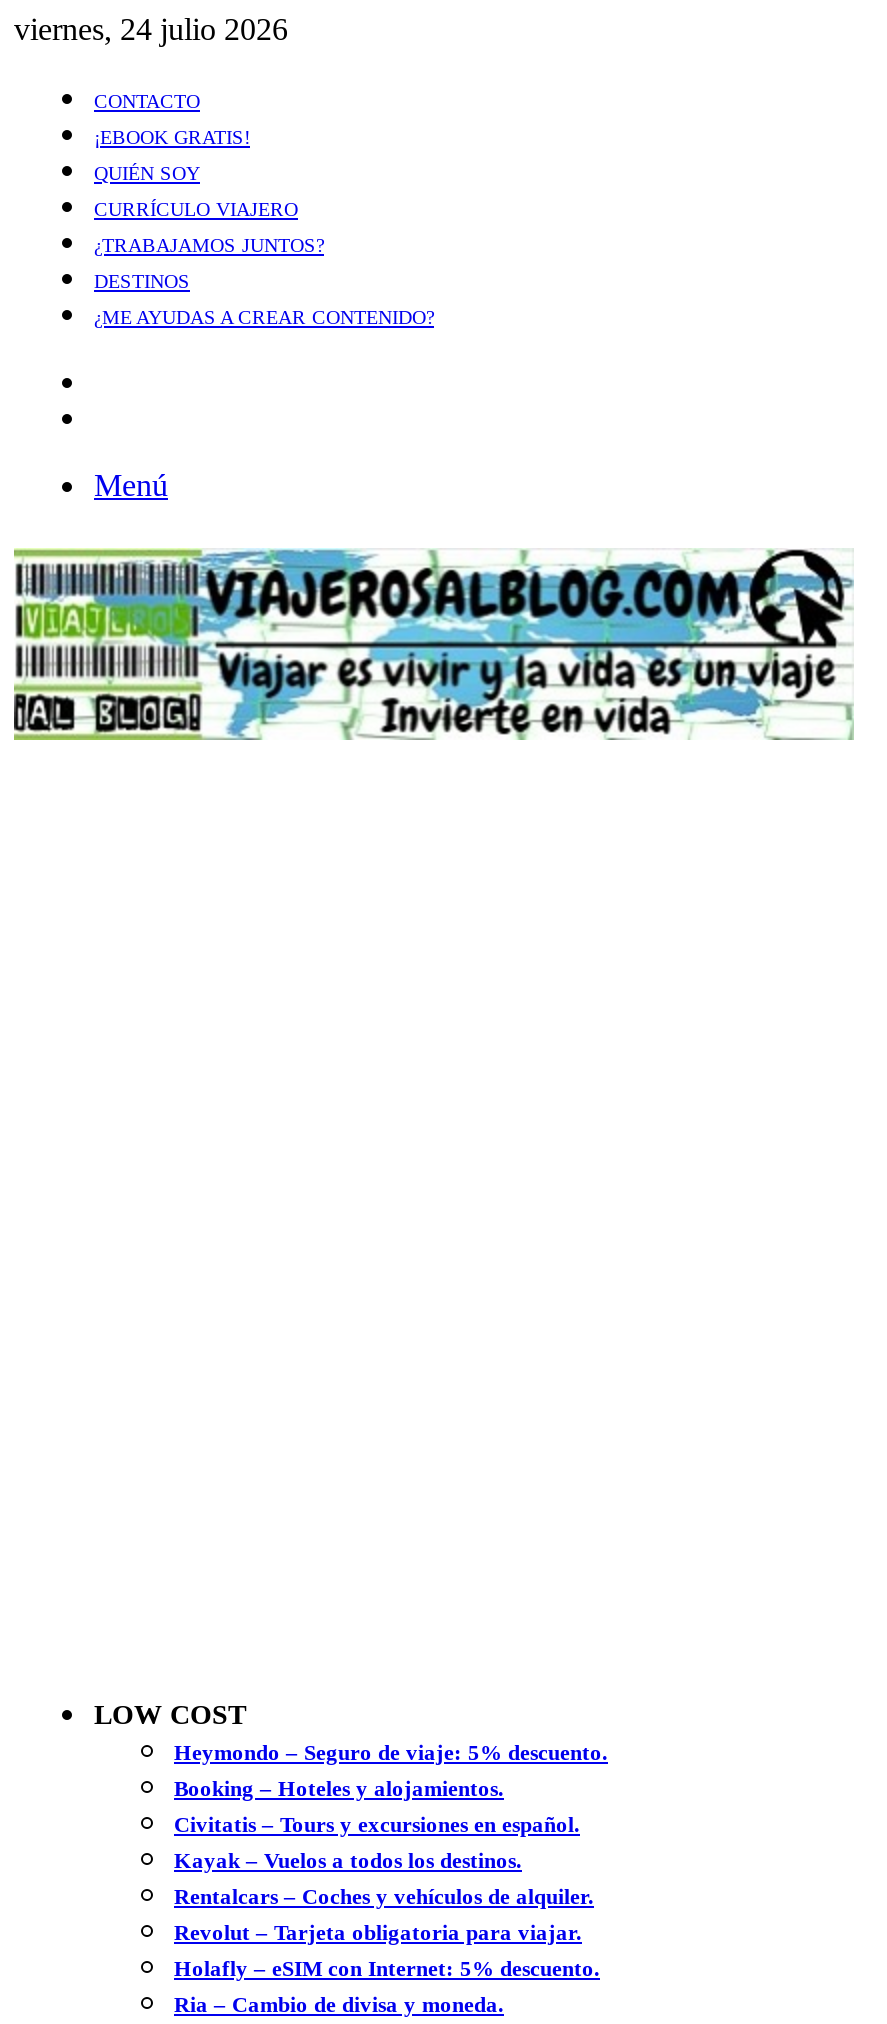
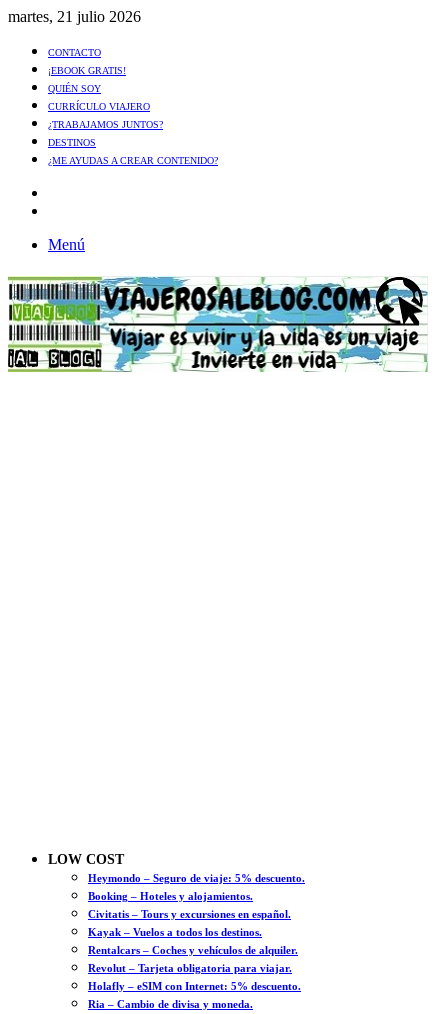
- viernes, 24 julio 2026
+ martes, 21 julio 2026
